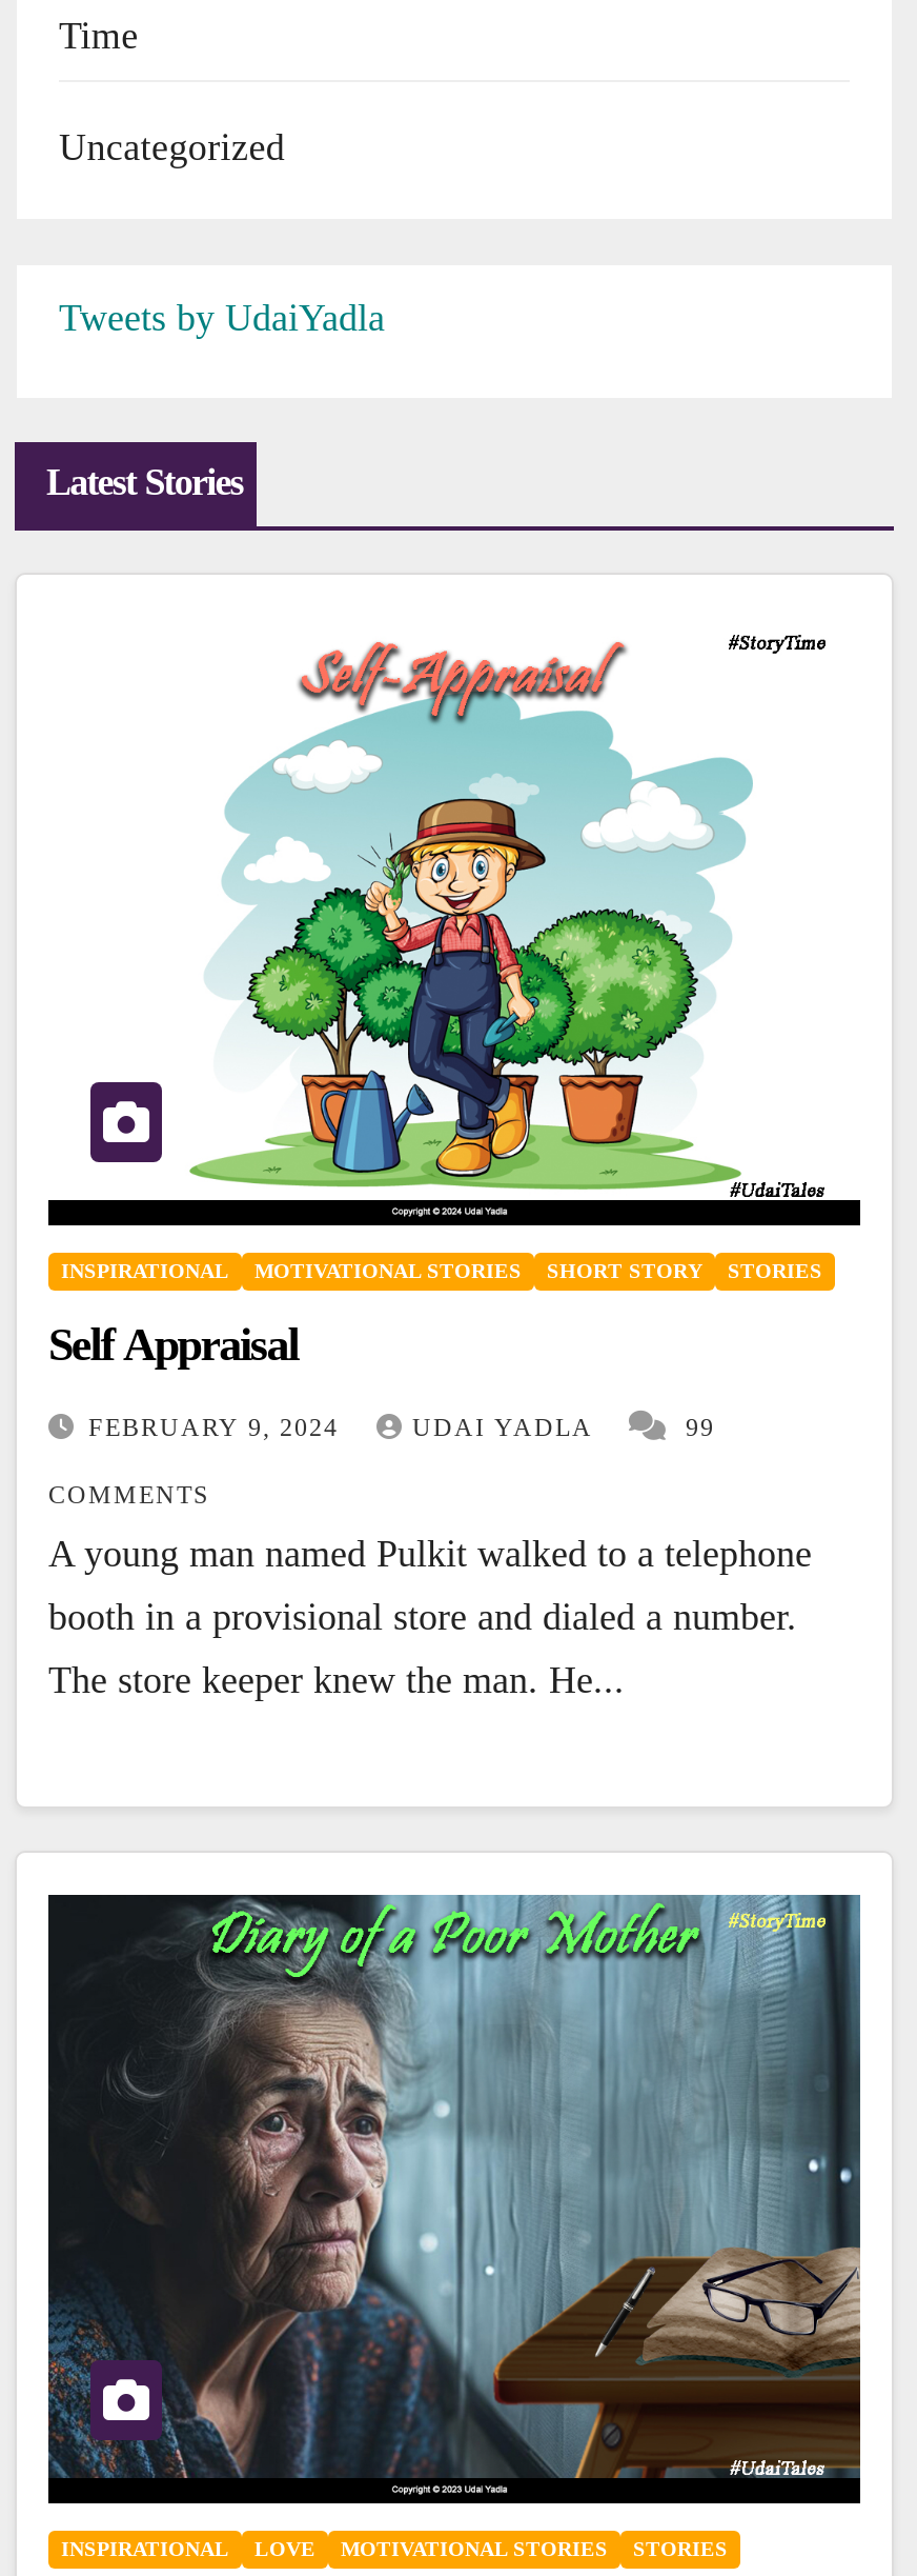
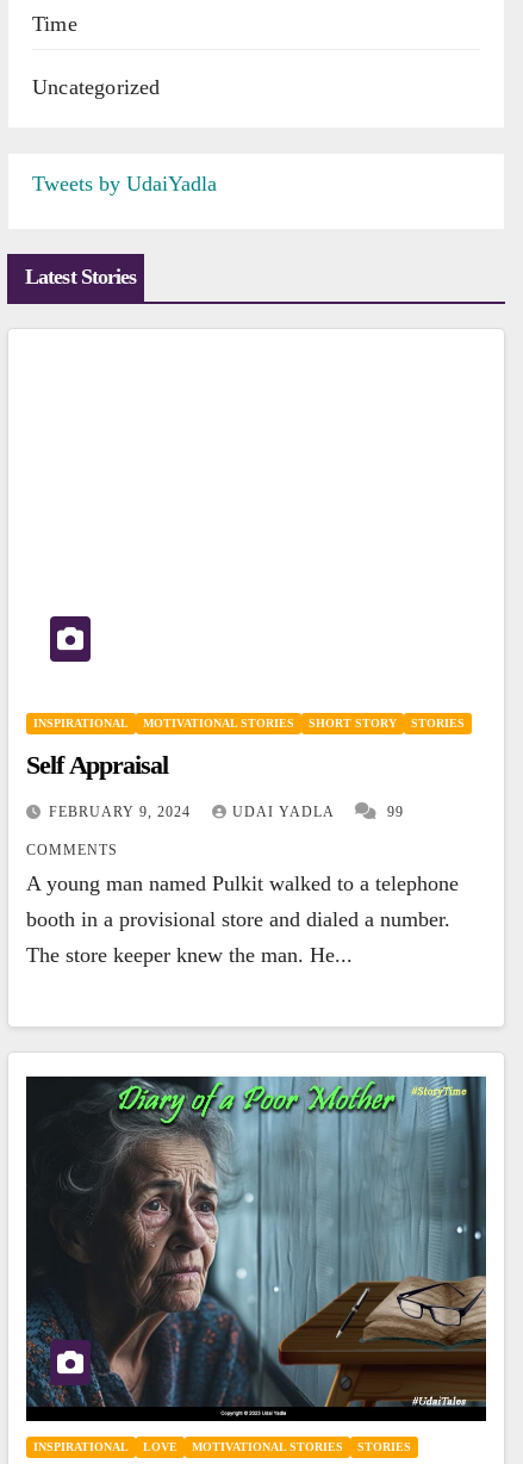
- [image]
